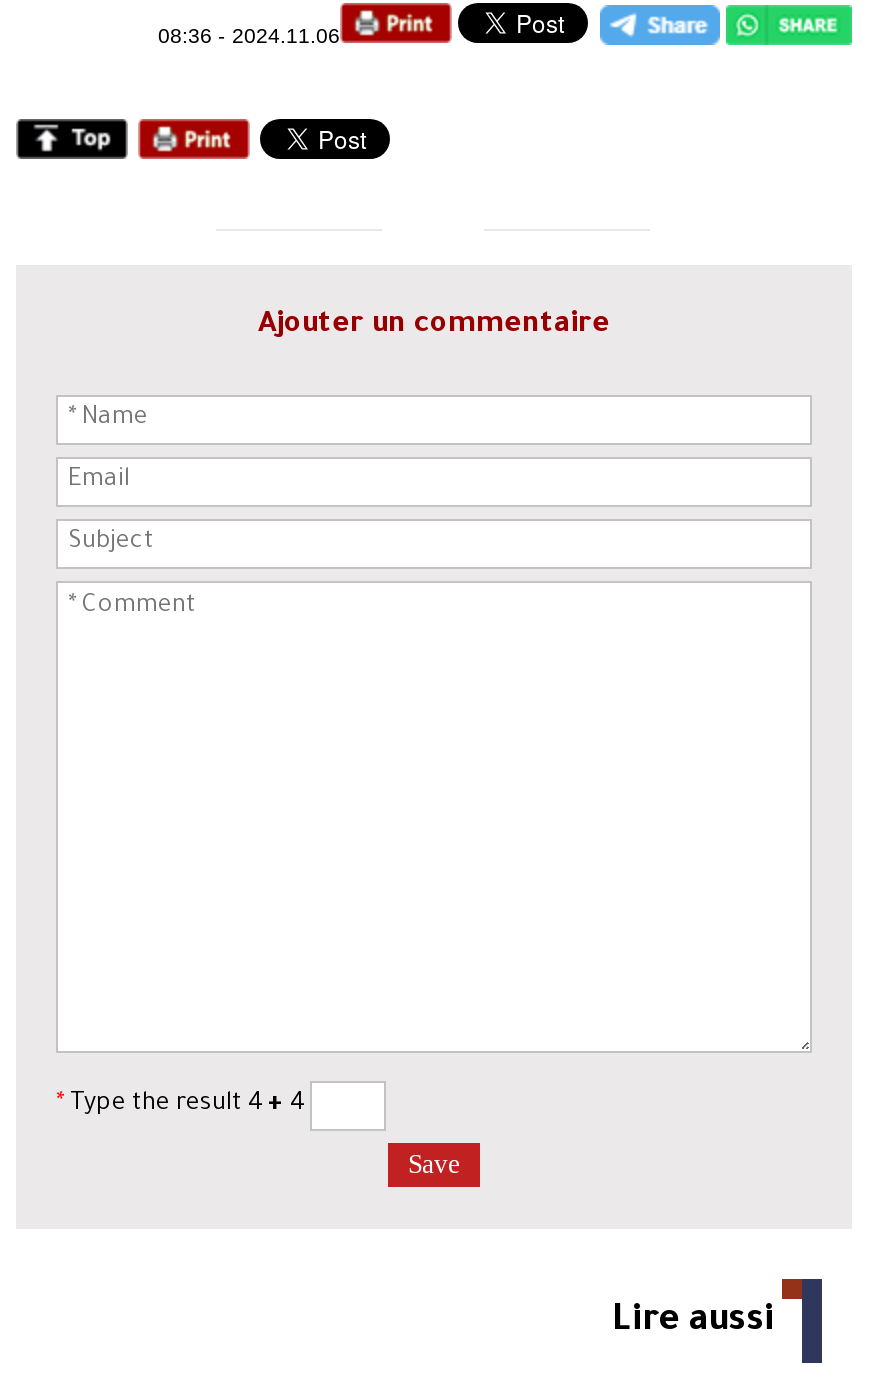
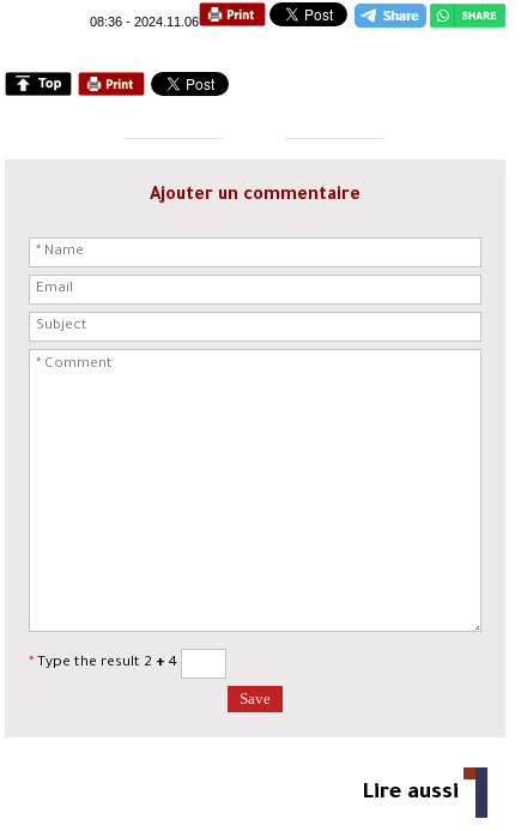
- * Type the result 4 + 4
+ * Type the result 2 + 4
